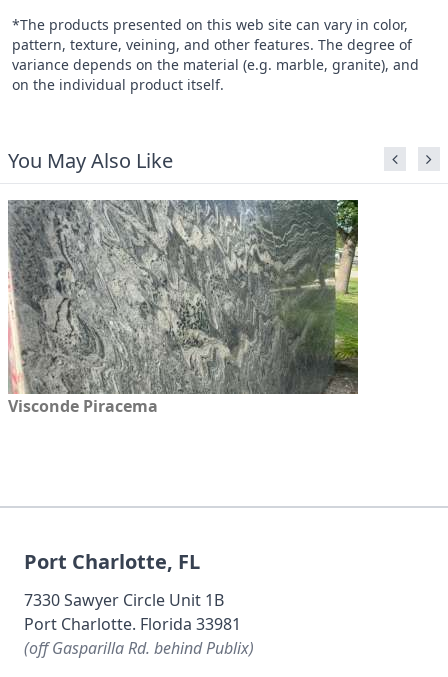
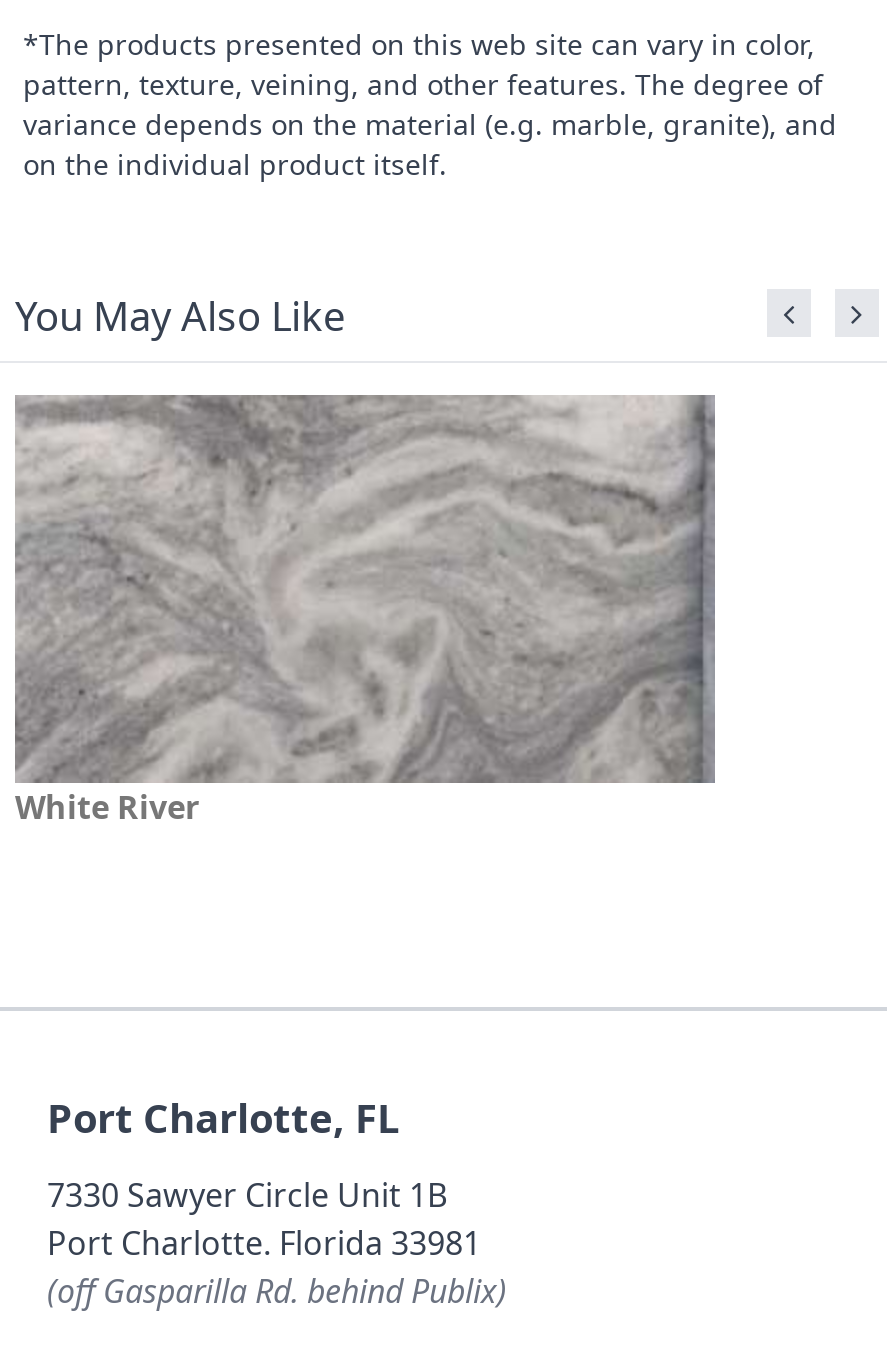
- [image]
- Visconde Piracema
+ [image]
+ White River
